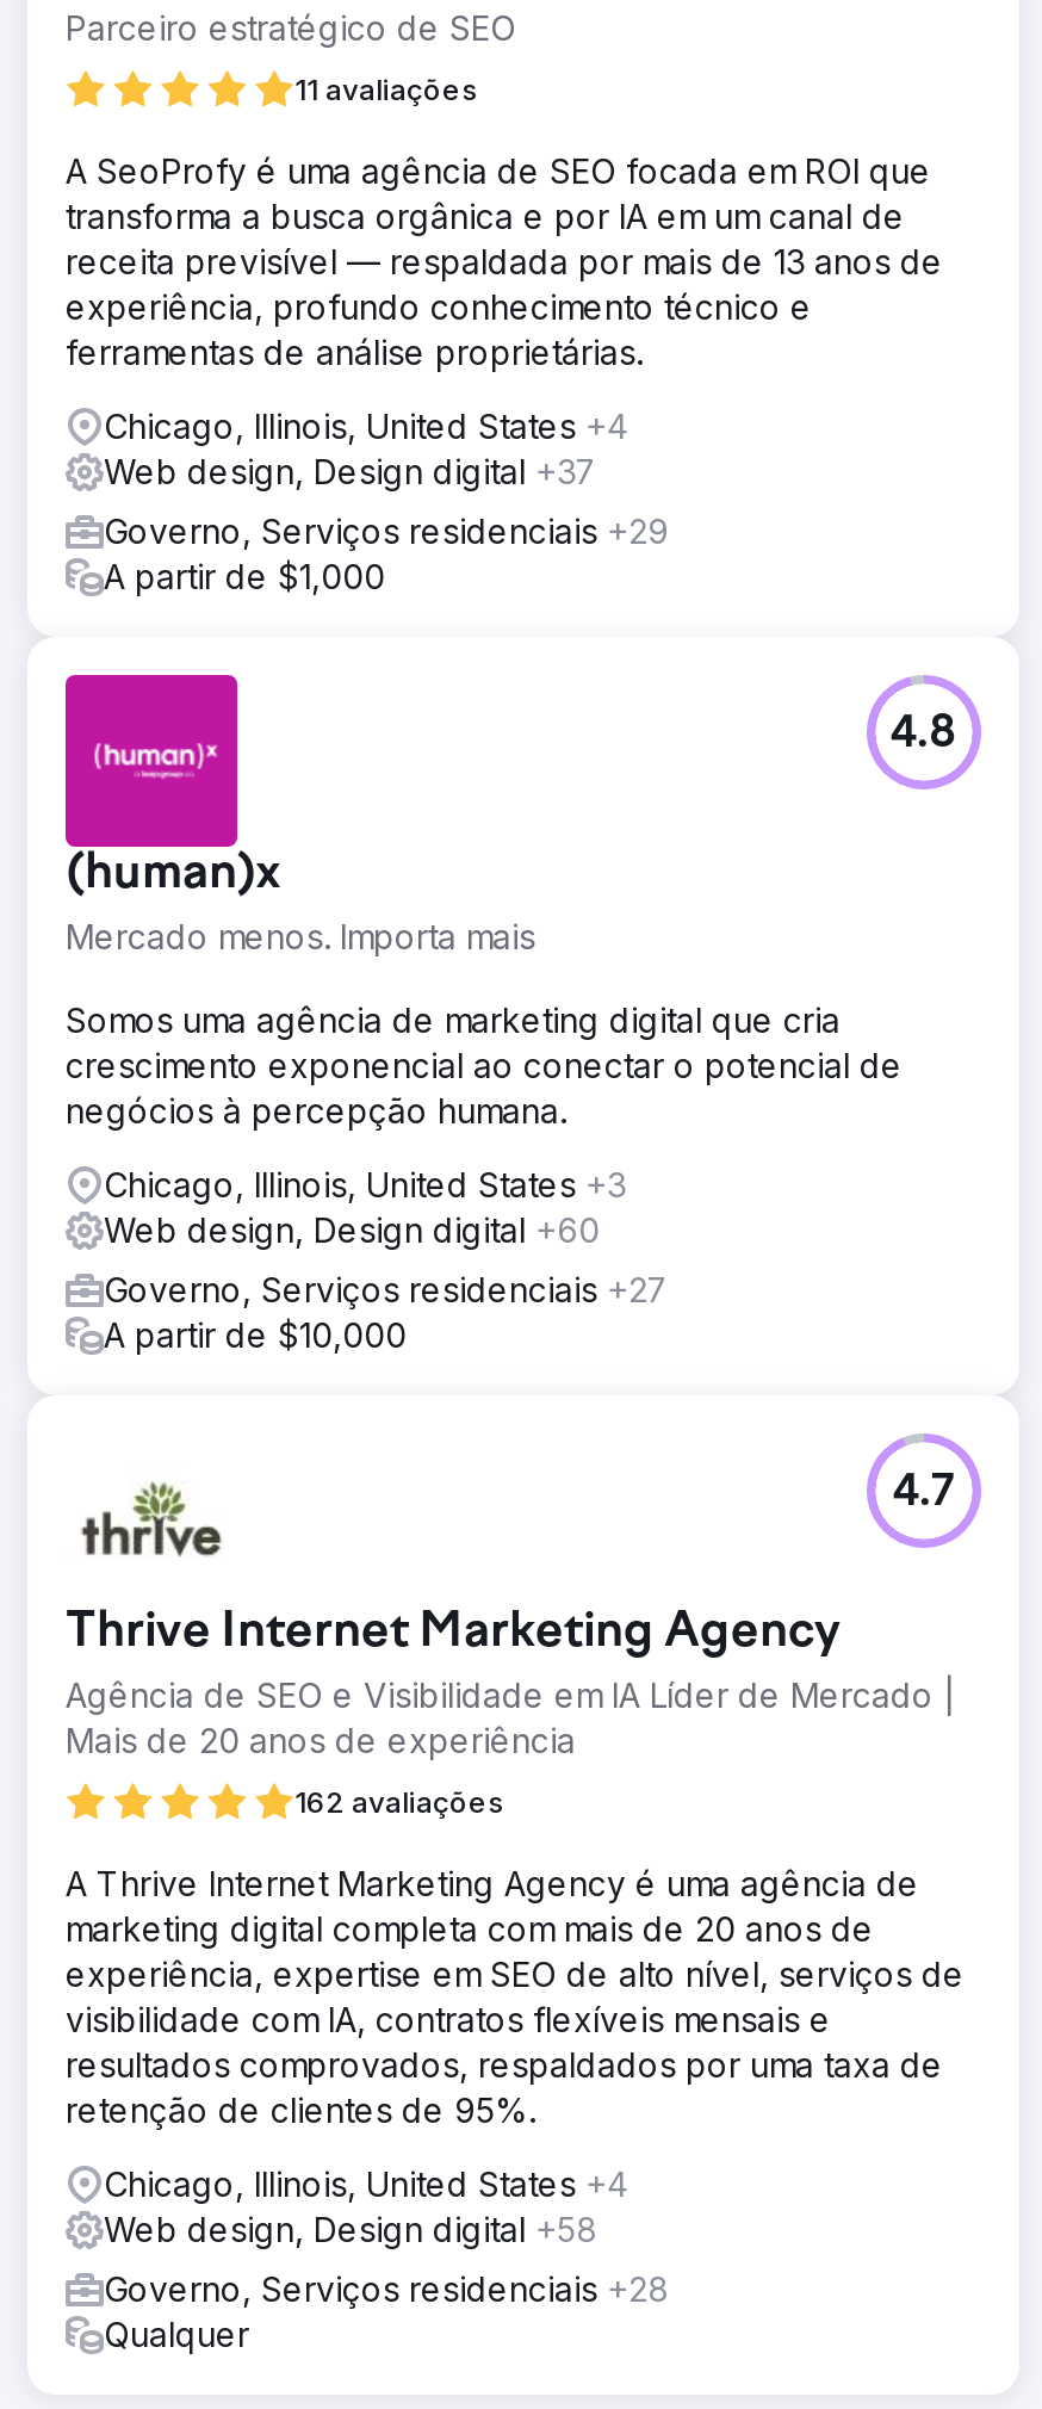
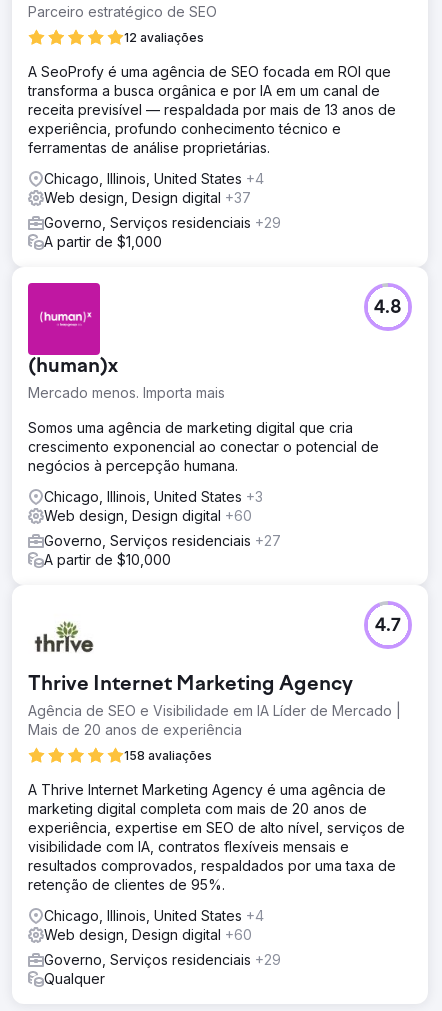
- 11 avaliações
+ 12 avaliações

- 162 avaliações
+ 158 avaliações

- Web design, Design digital +58
+ Web design, Design digital +60

- Governo, Serviços residenciais +28
+ Governo, Serviços residenciais +29
